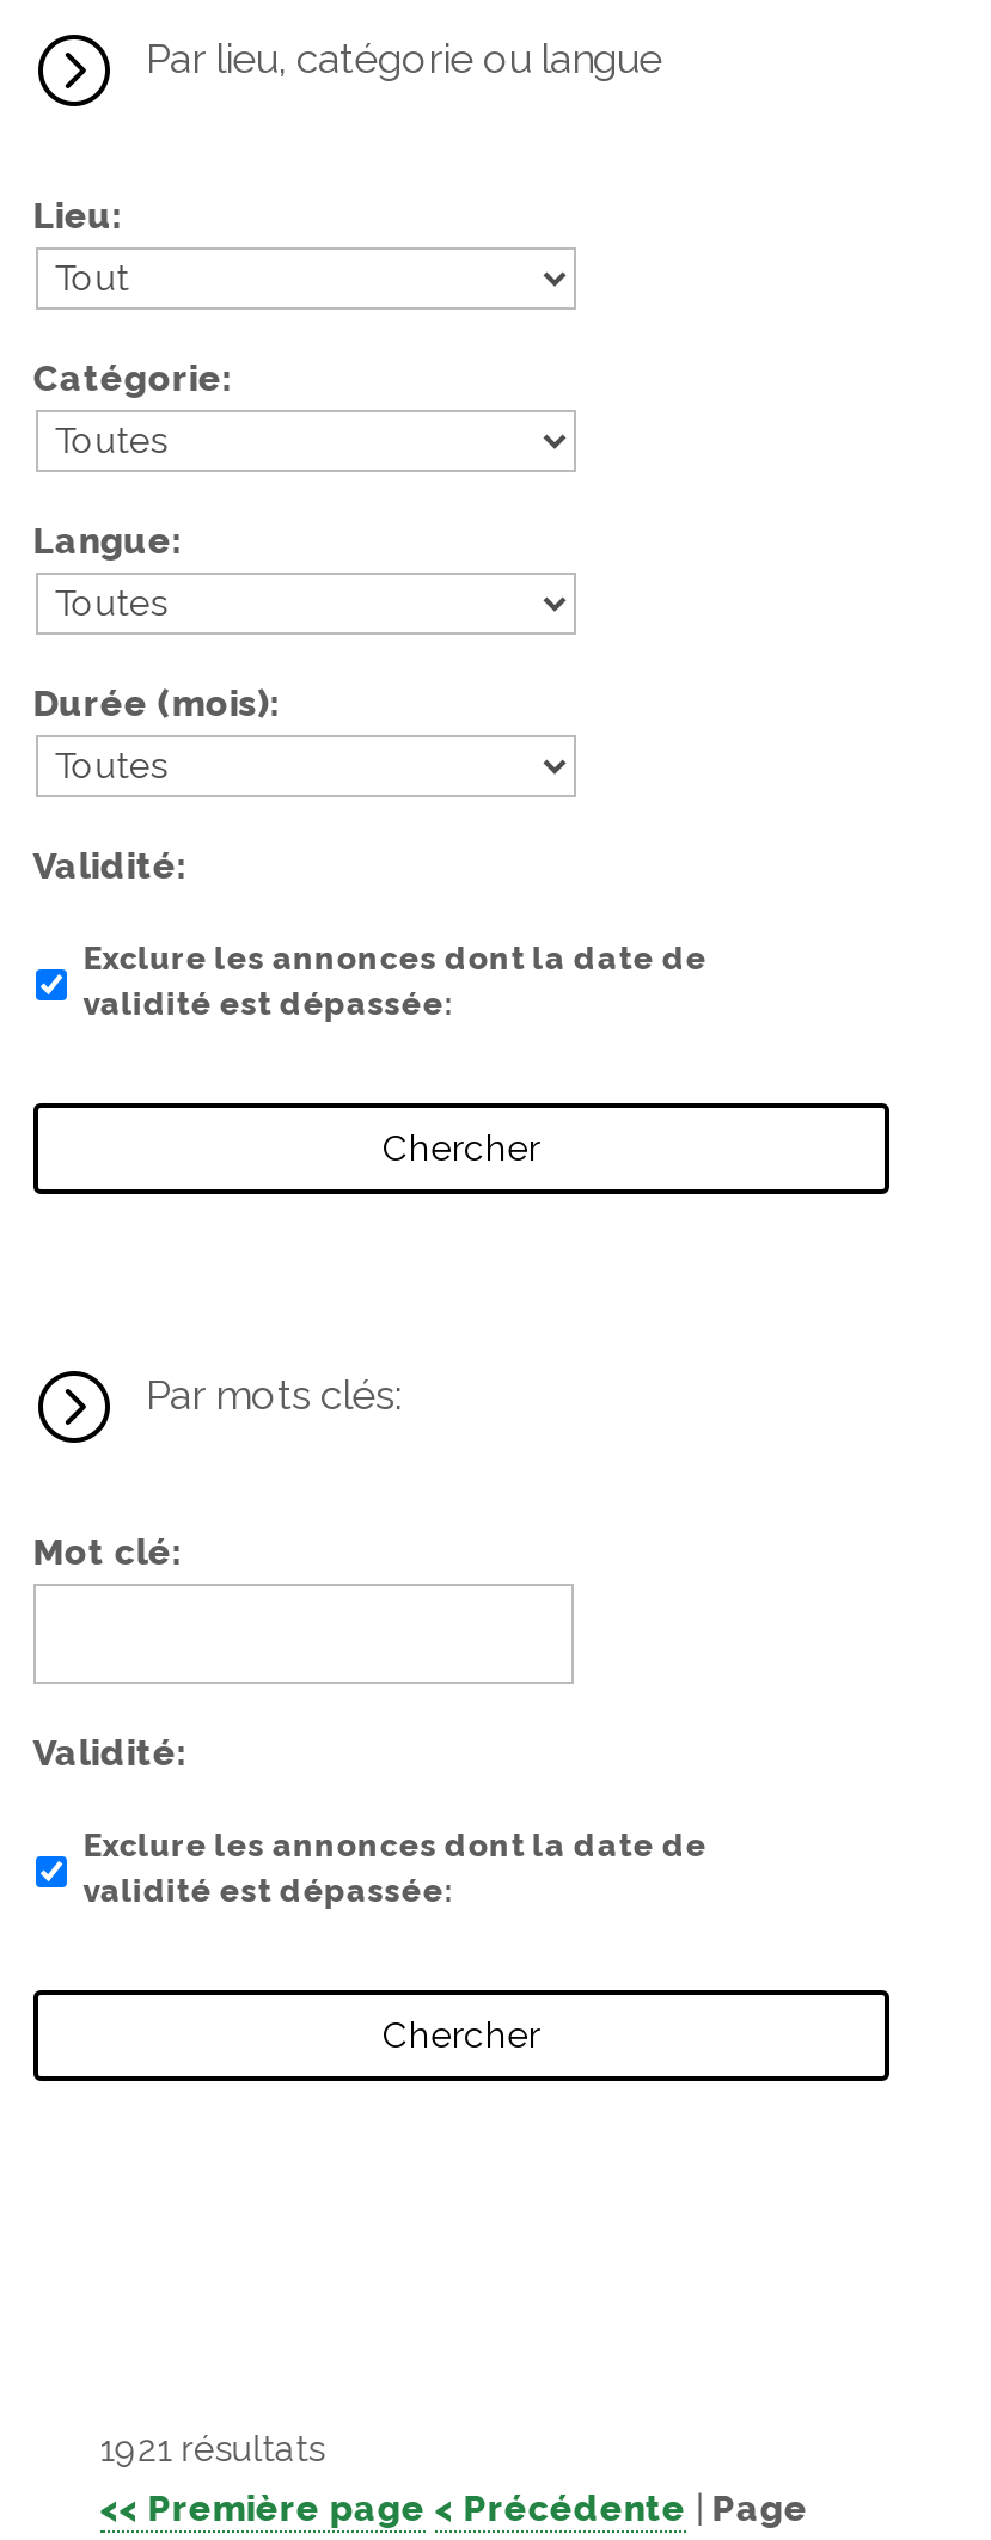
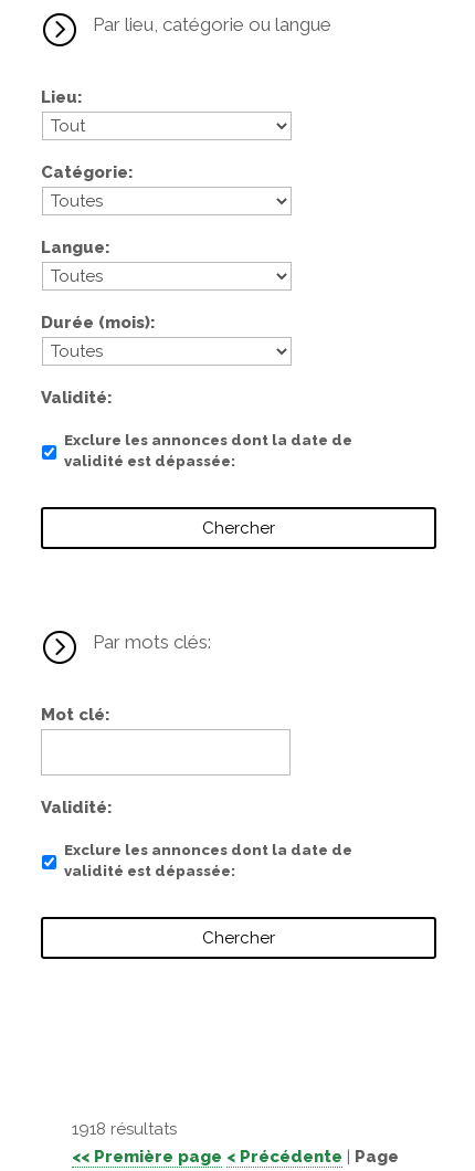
- 1921 résultats
+ 1918 résultats
